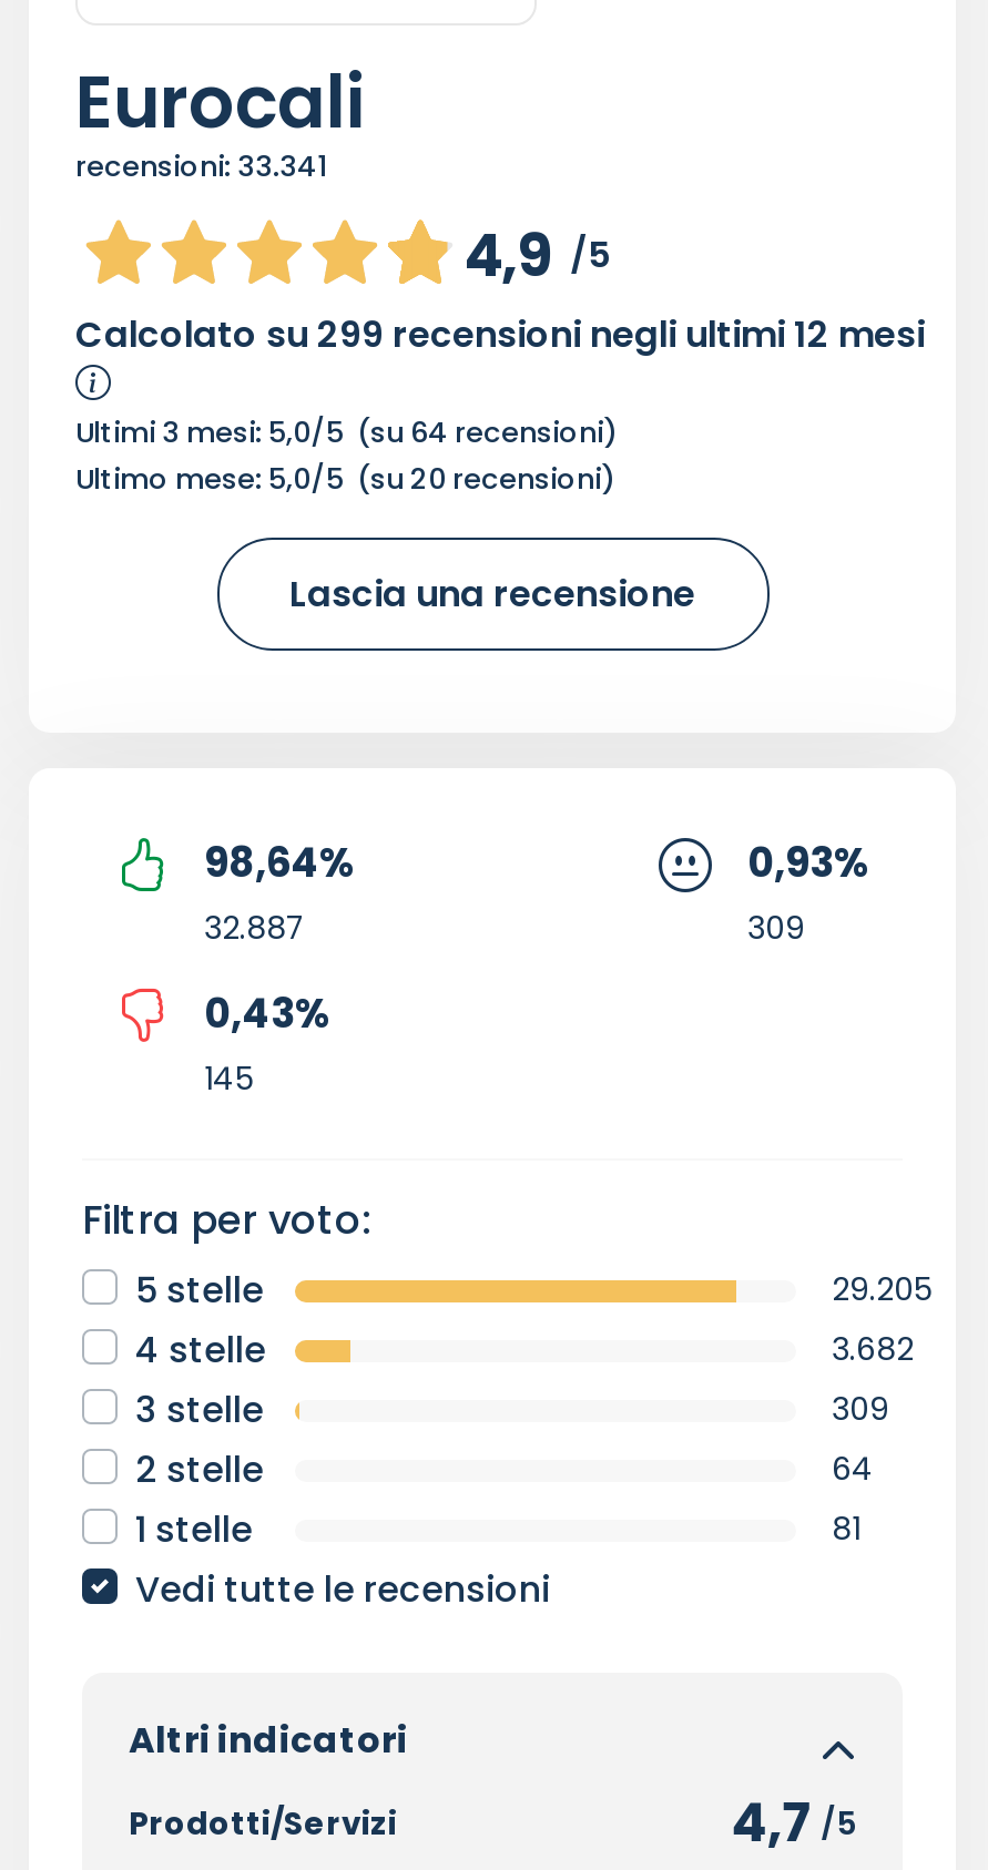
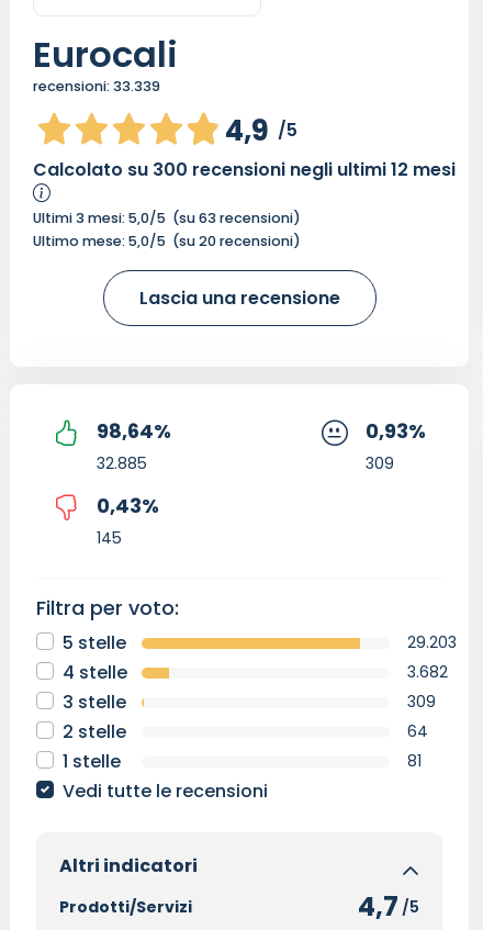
- recensioni: 33.341
+ recensioni: 33.339

- Calcolato su 299 recensioni negli ultimi 12 mesi
+ Calcolato su 300 recensioni negli ultimi 12 mesi

- Ultimi 3 mesi: 5,0/5 (su 64 recensioni)
+ Ultimi 3 mesi: 5,0/5 (su 63 recensioni)

- 32.887
+ 32.885

- 29.205
+ 29.203
